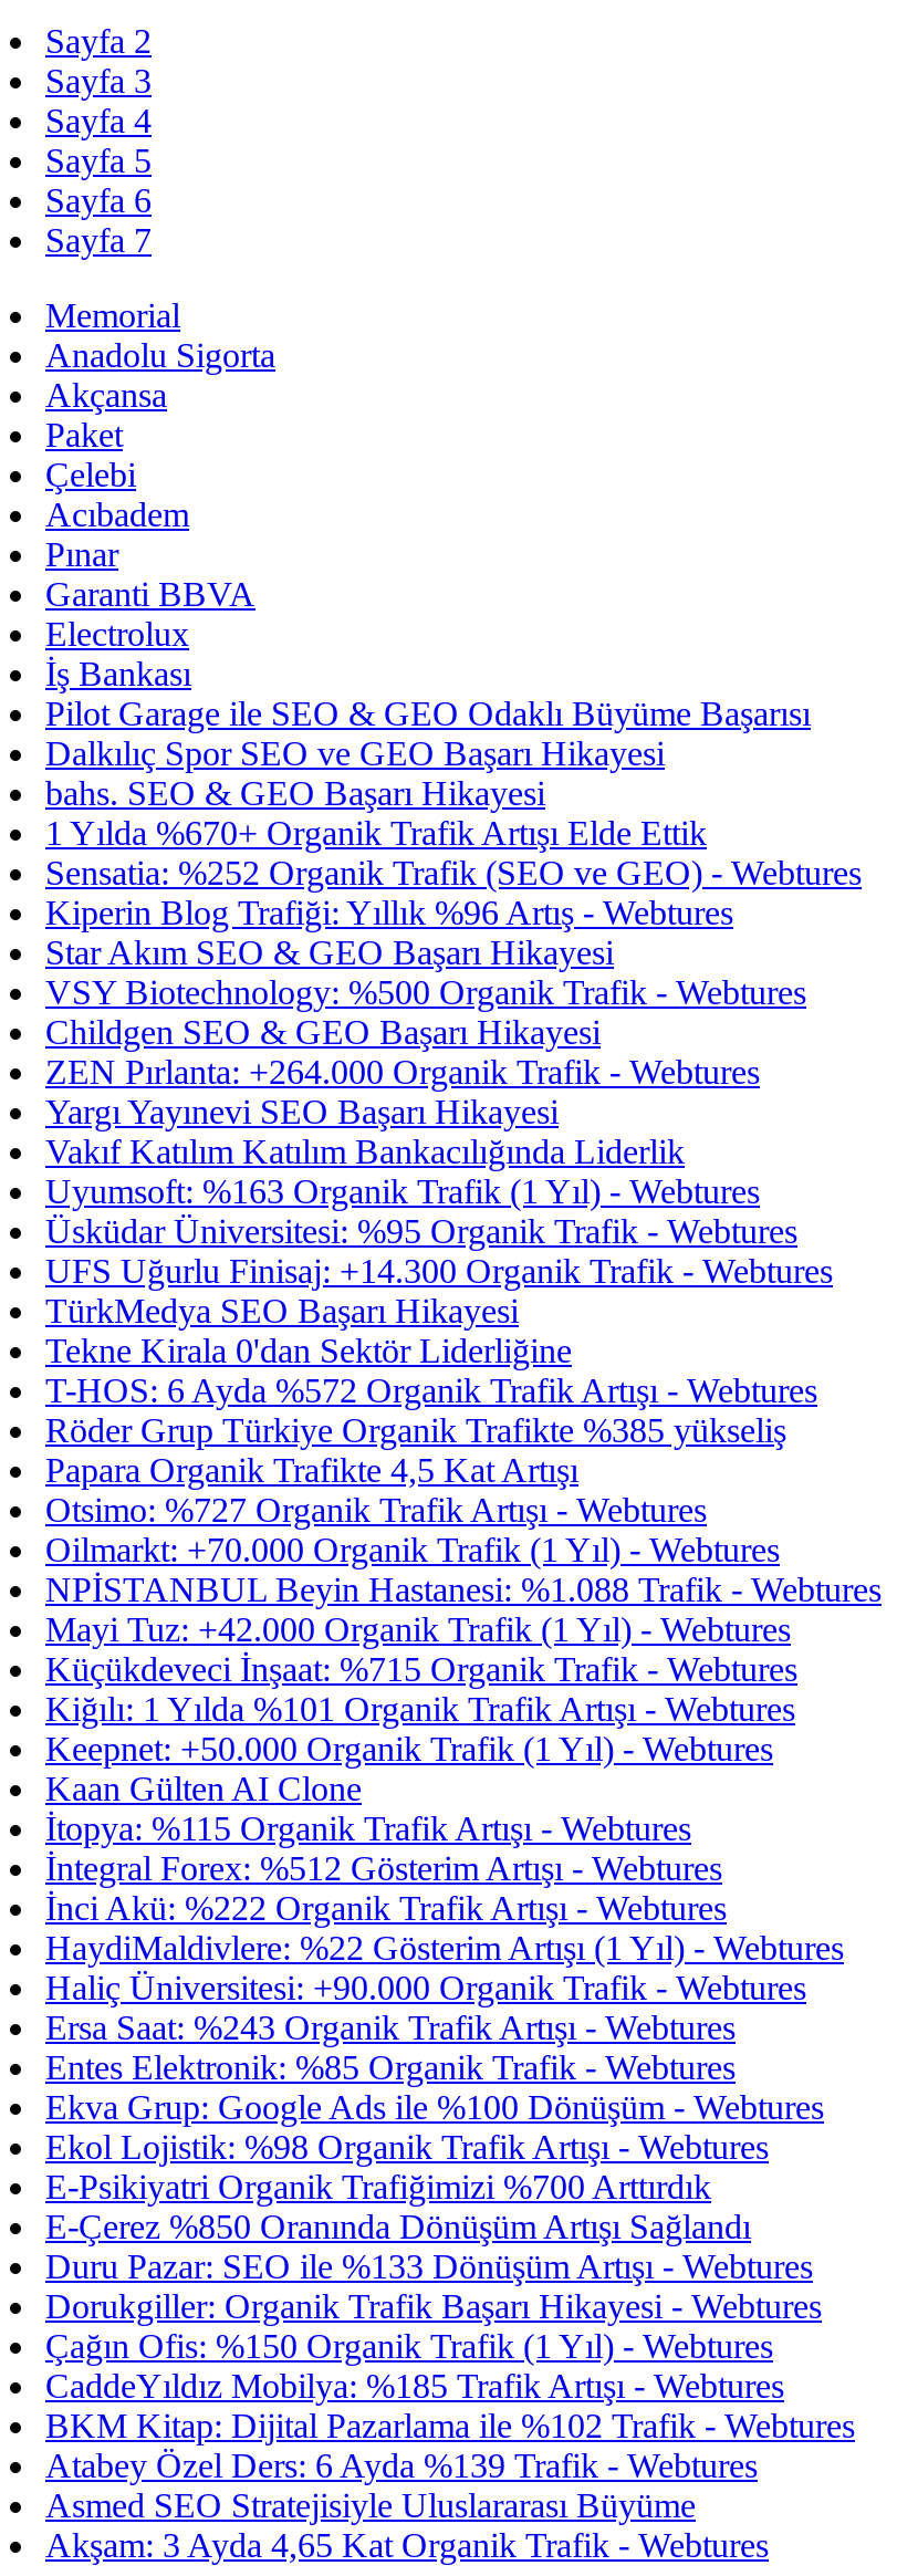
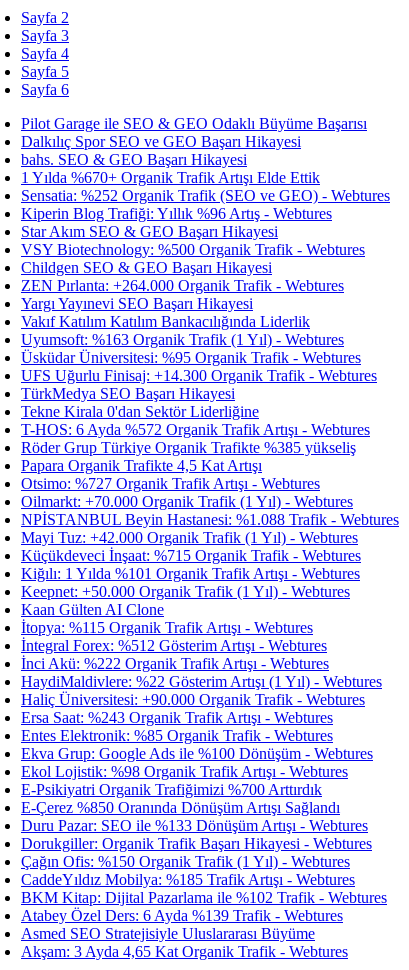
- Sayfa 7
- Memorial
- Anadolu Sigorta
- Akçansa
- Paket
- Çelebi
- Acıbadem
- Pınar
- Garanti BBVA
- Electrolux
- İş Bankası
